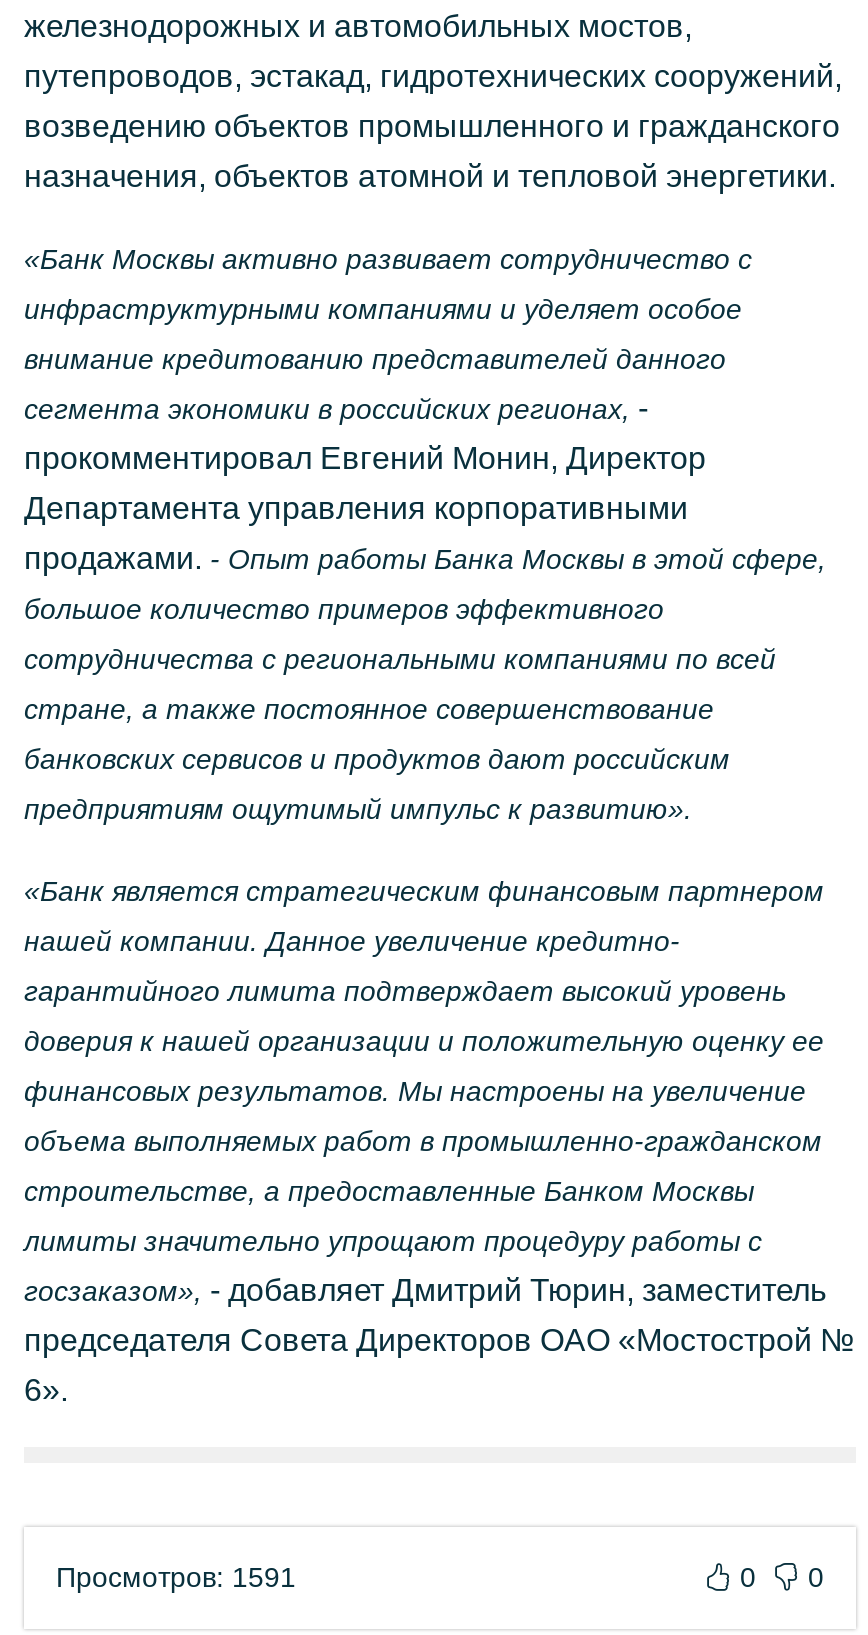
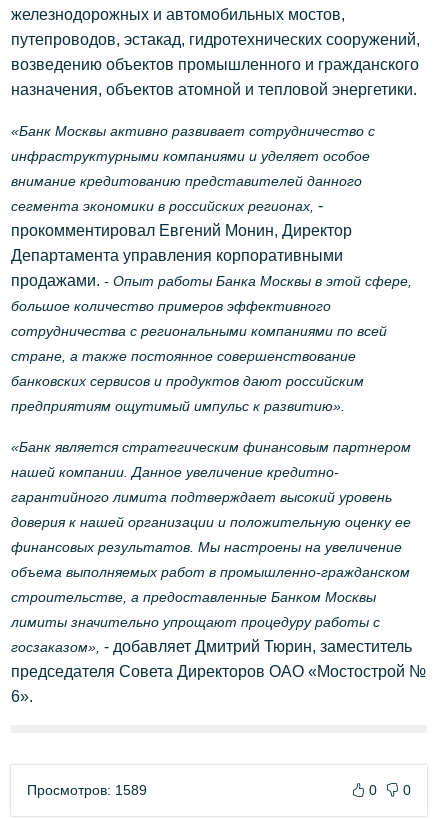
- Просмотров: 1591
+ Просмотров: 1589
